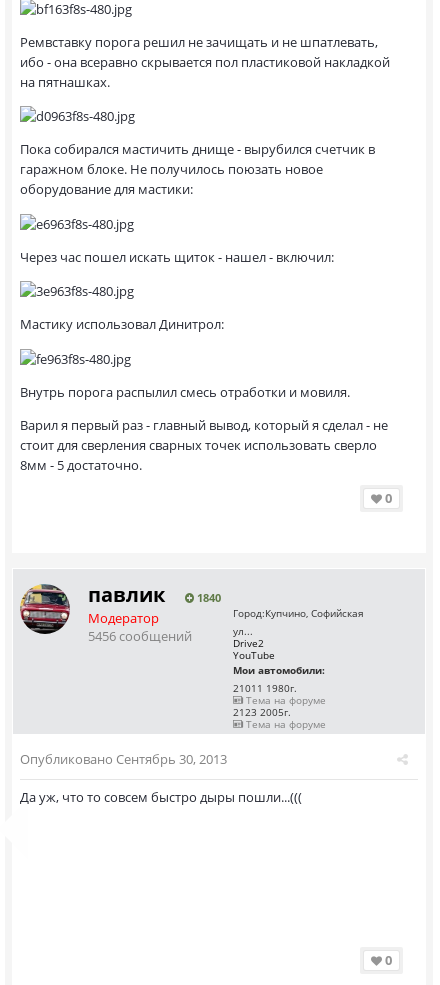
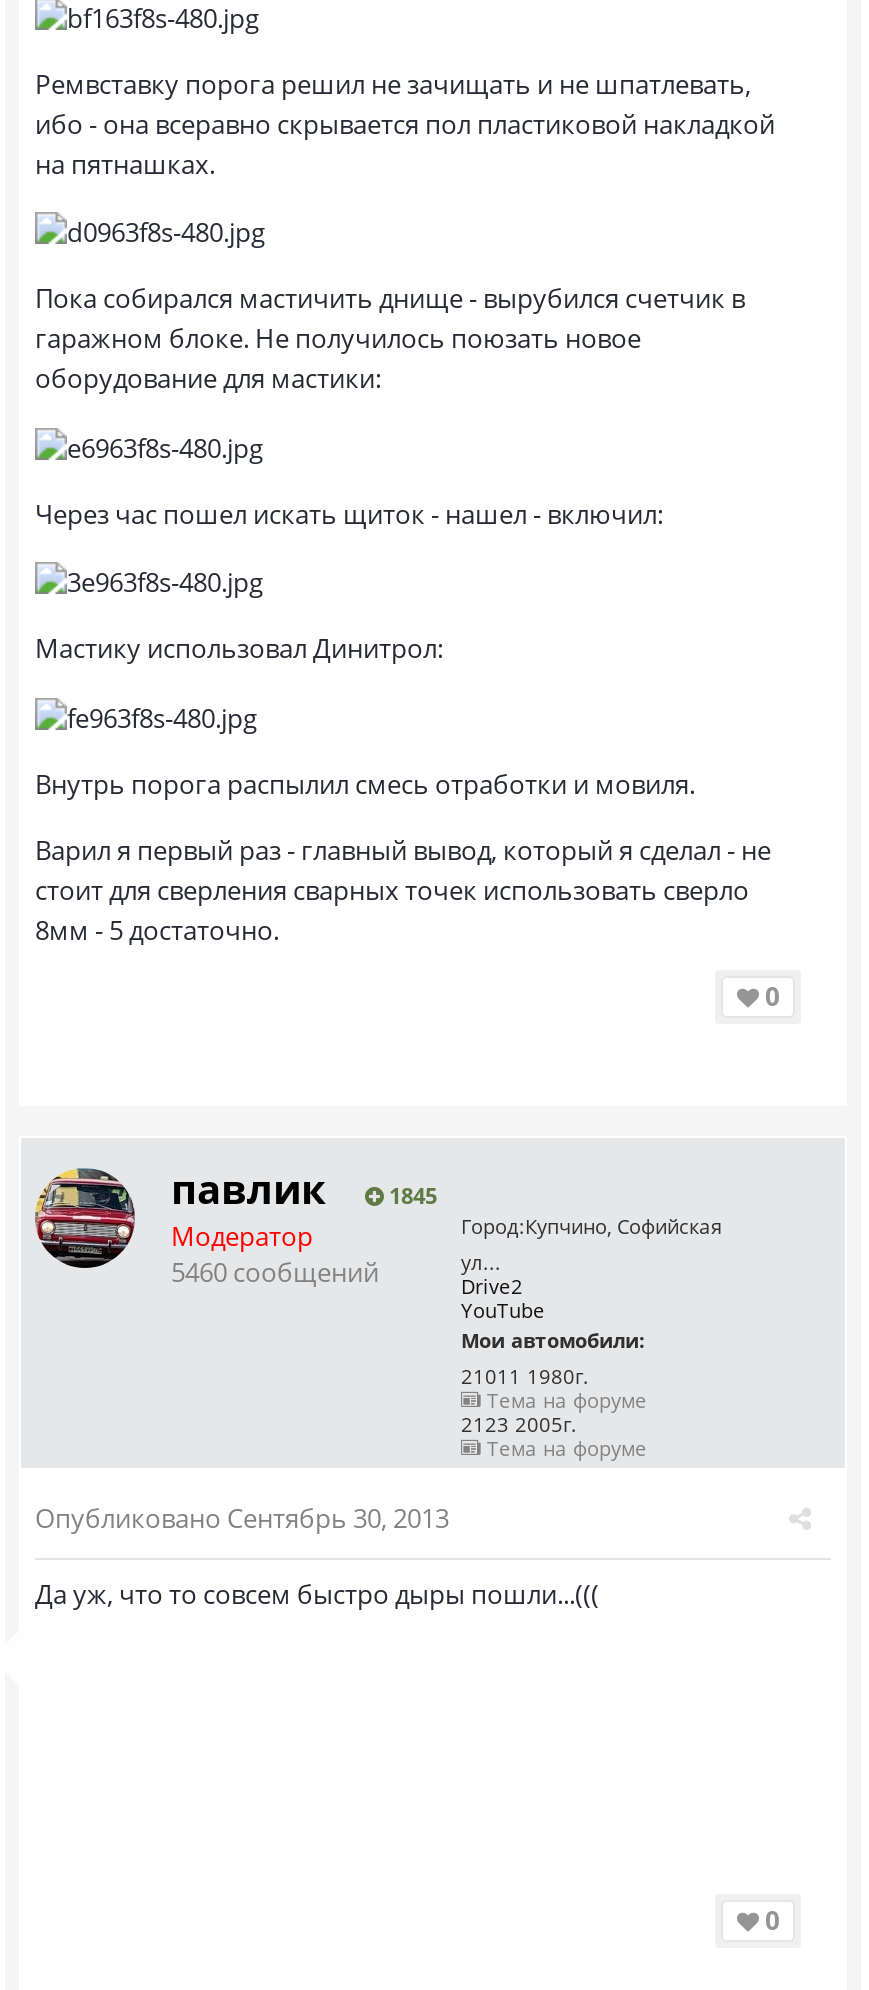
- павлик 1840
+ павлик 1845

- 5456 сообщений
+ 5460 сообщений
